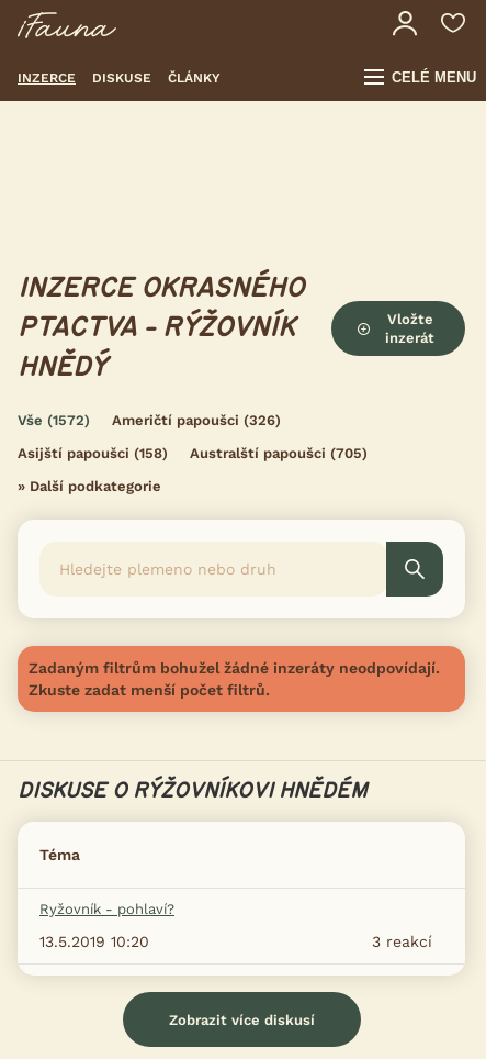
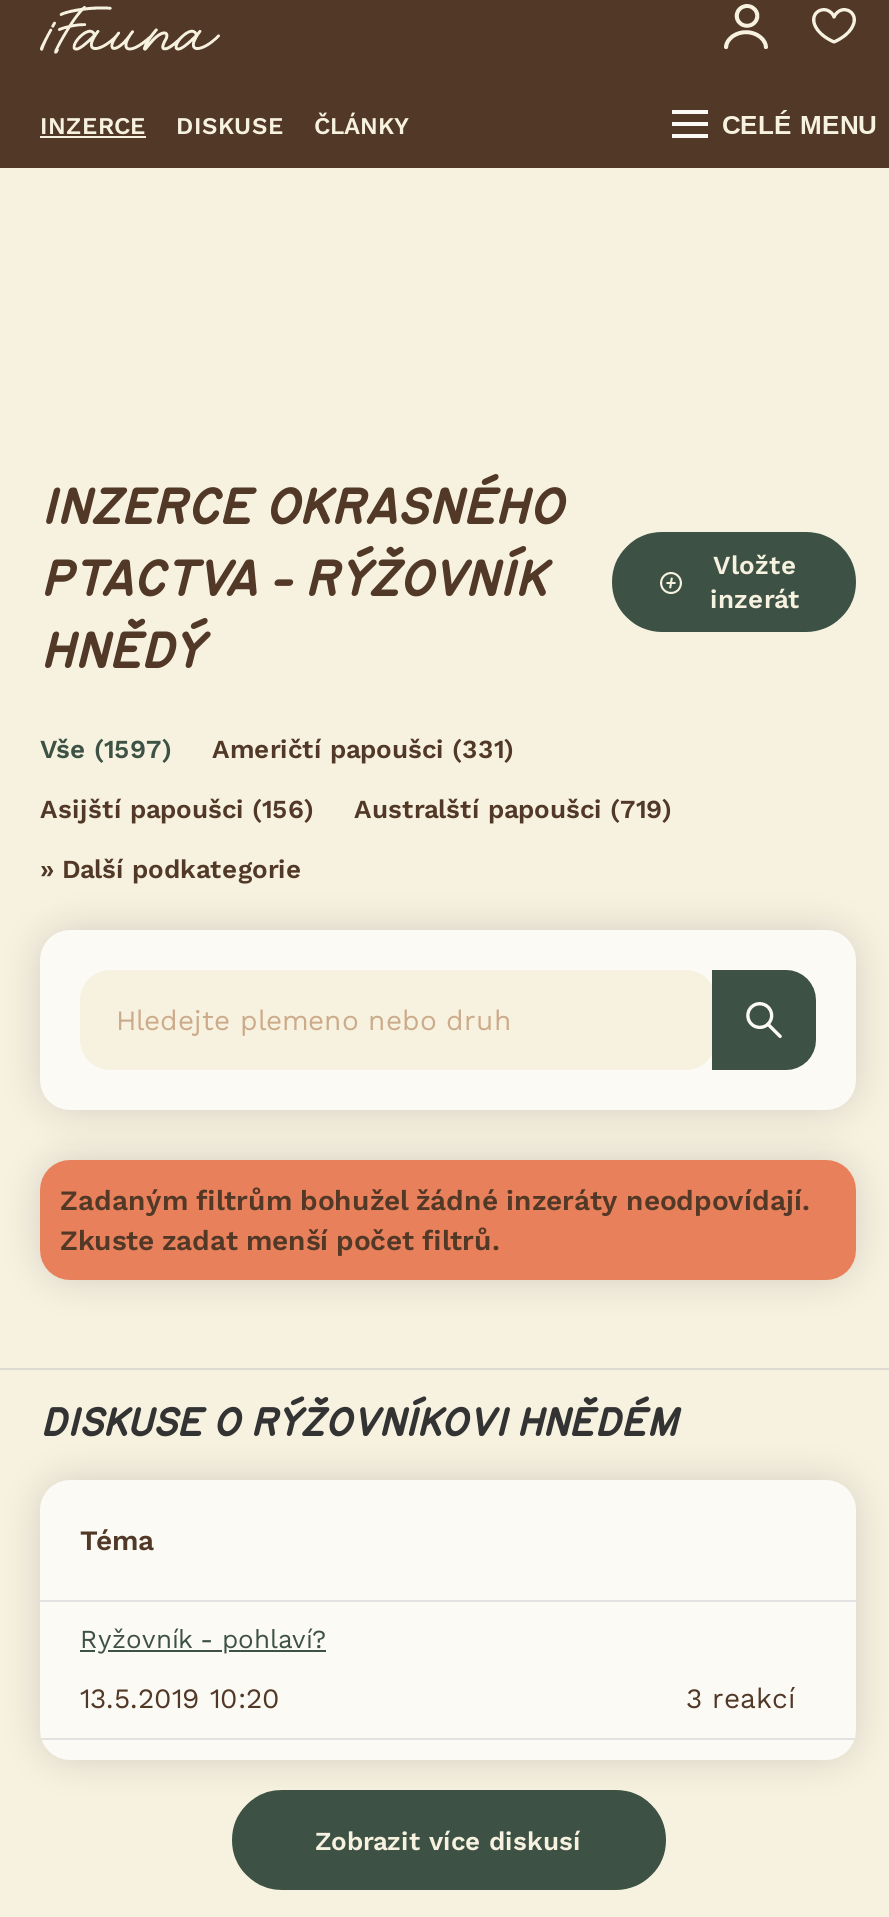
- Vše (1572)
+ Vše (1597)

- Američtí papoušci (326)
+ Američtí papoušci (331)

- Asijští papoušci (158)
+ Asijští papoušci (156)

- Australští papoušci (705)
+ Australští papoušci (719)
